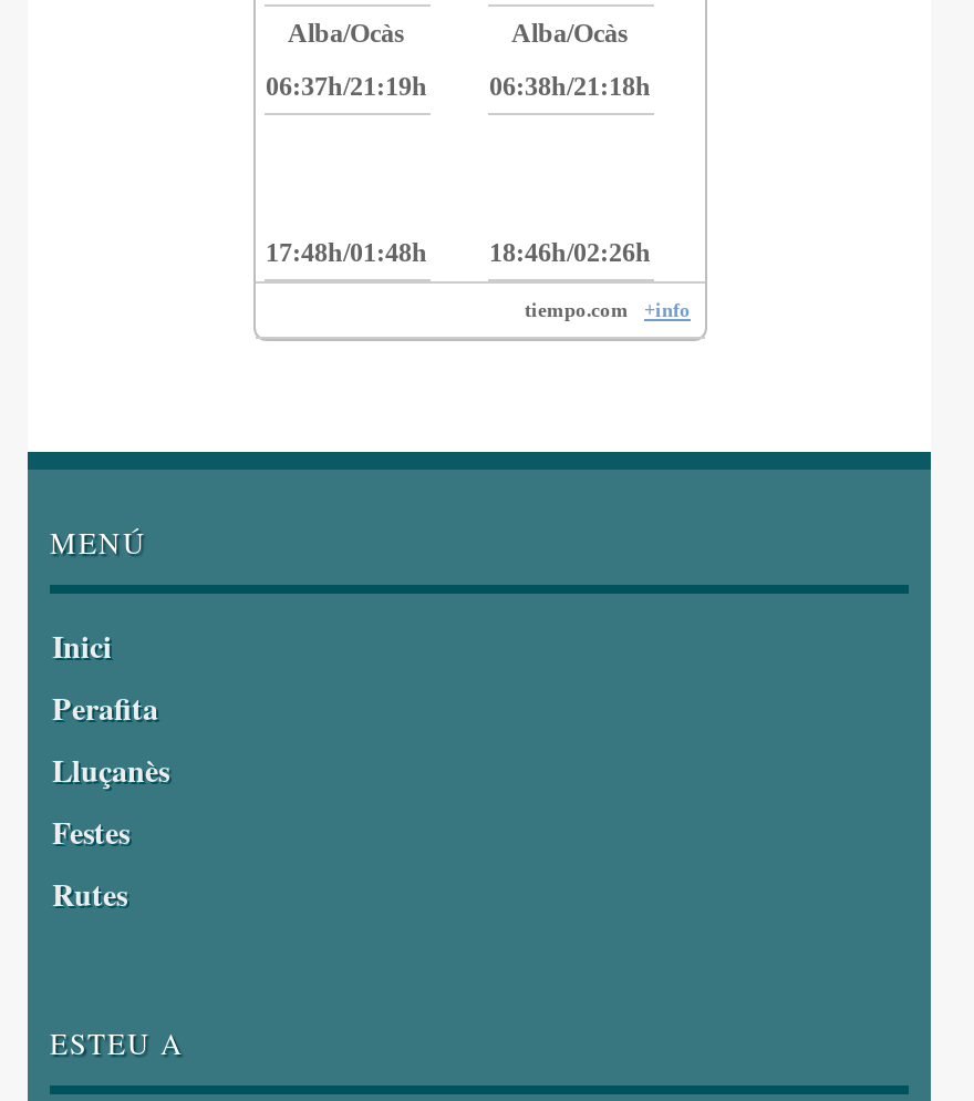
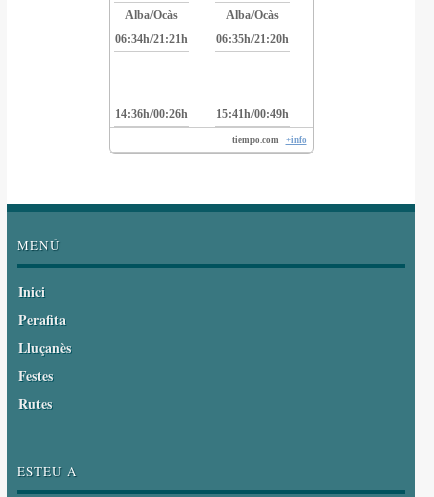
- 06:37h/21:19h
+ 06:34h/21:21h

- 06:38h/21:18h
+ 06:35h/21:20h

- 17:48h/01:48h
+ 14:36h/00:26h

- 18:46h/02:26h
+ 15:41h/00:49h
